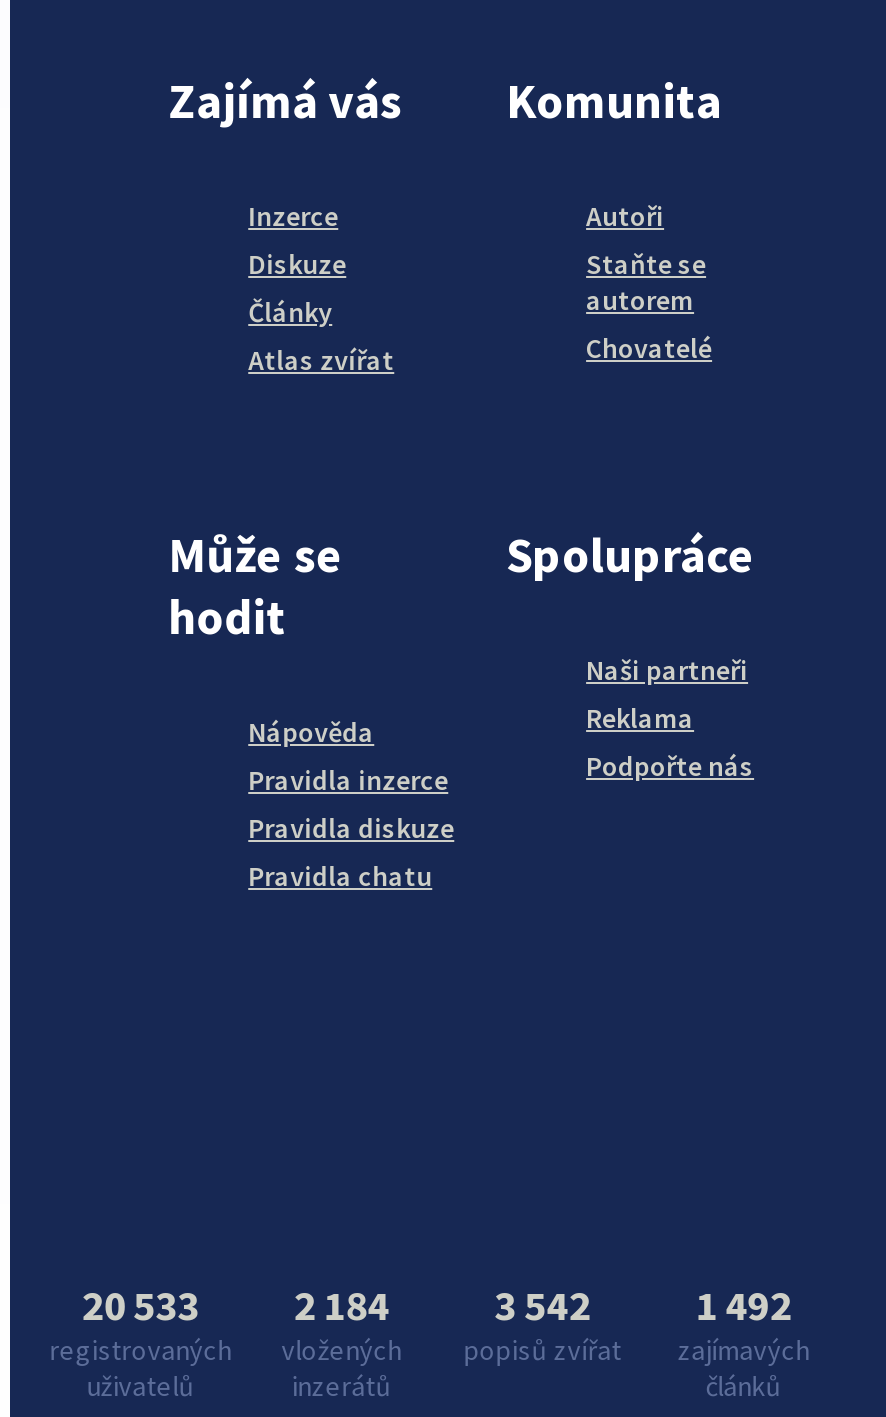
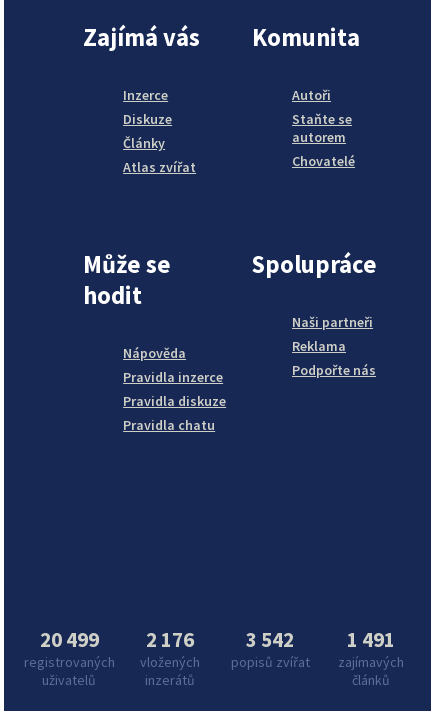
- 20 533
+ 20 499

- 2 184
+ 2 176

- 1 492
+ 1 491
